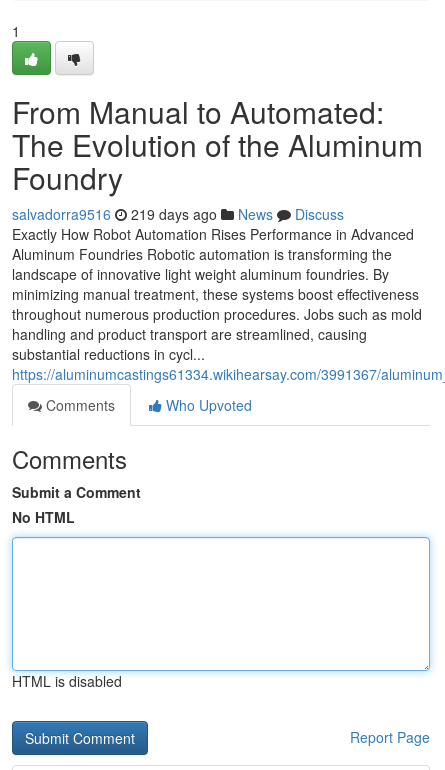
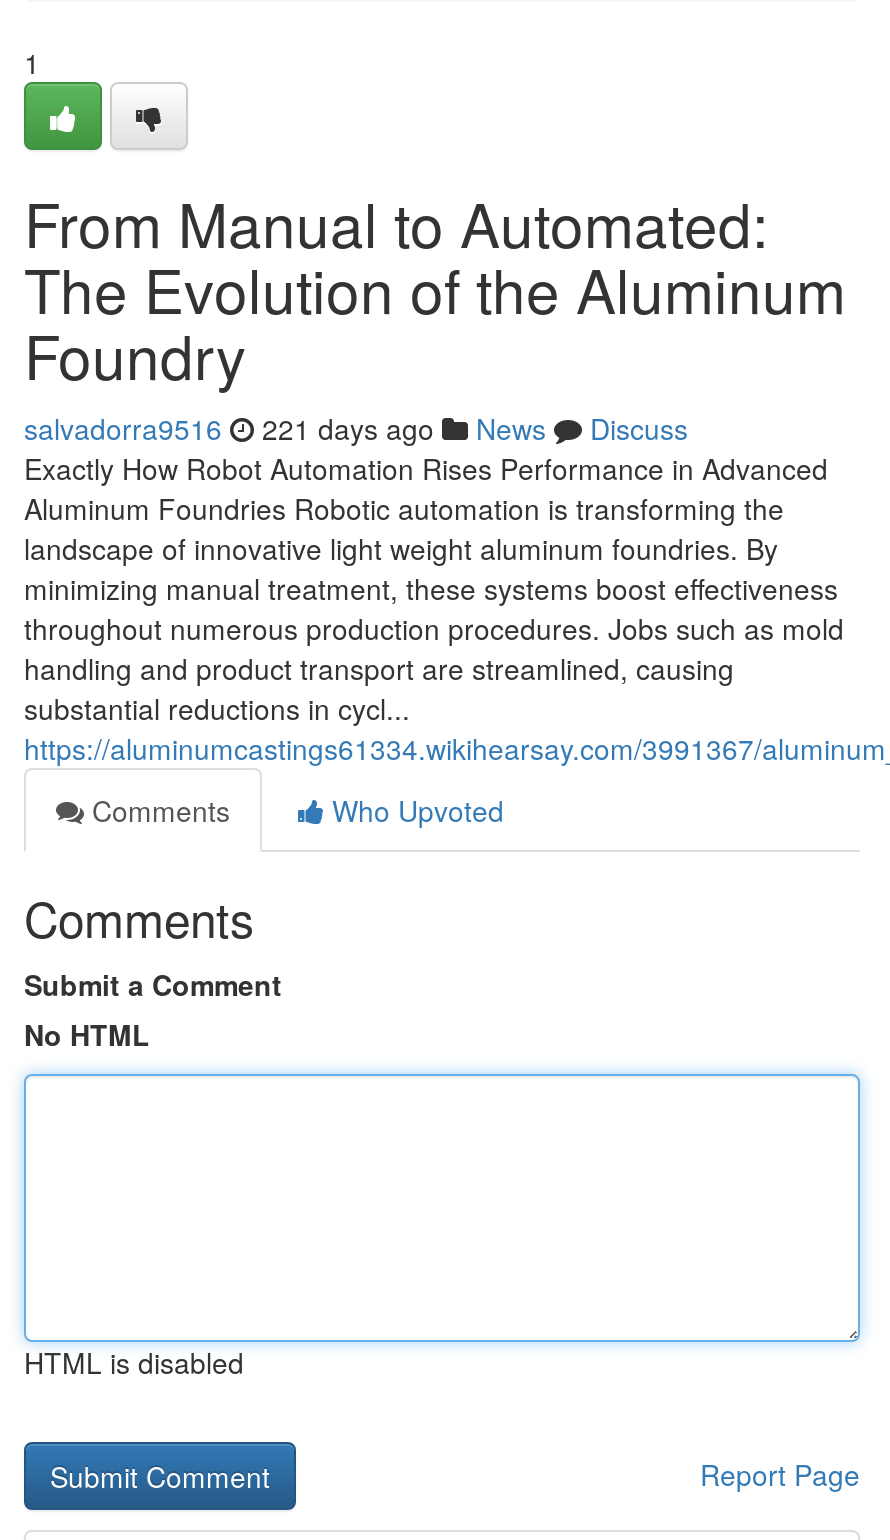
- salvadorra9516 219 days ago News Discuss
+ salvadorra9516 221 days ago News Discuss
